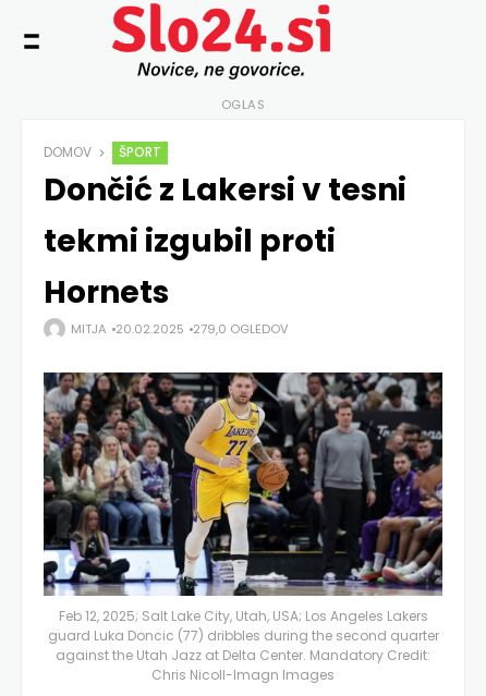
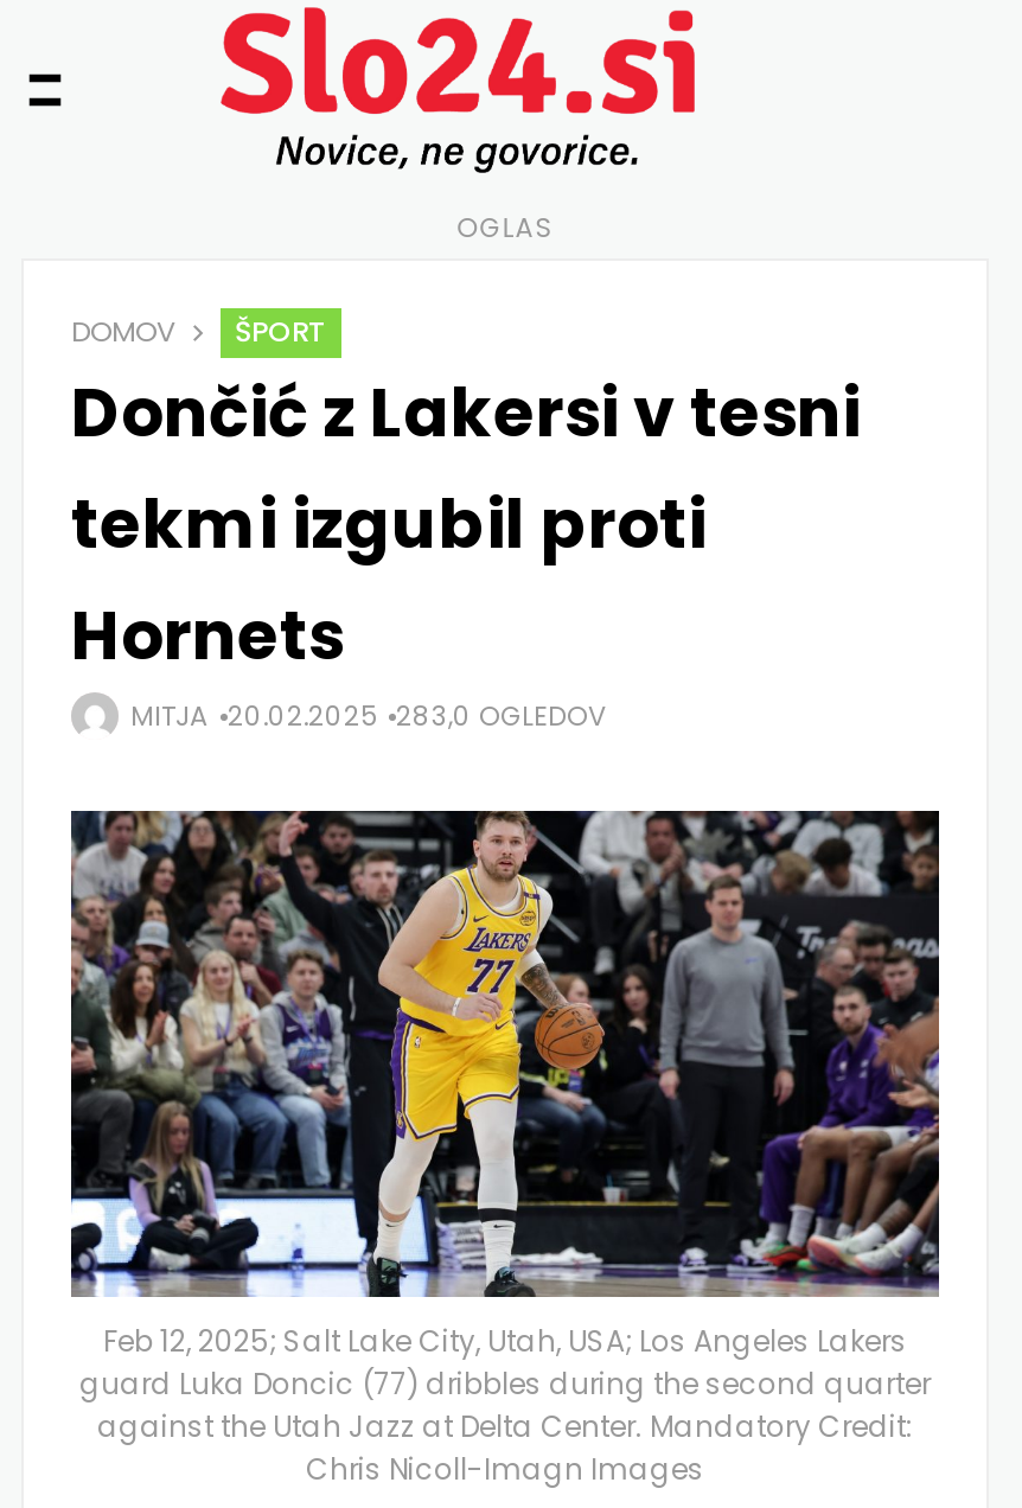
- MITJA 20.02.2025 279,0 OGLEDOV
+ MITJA 20.02.2025 283,0 OGLEDOV
